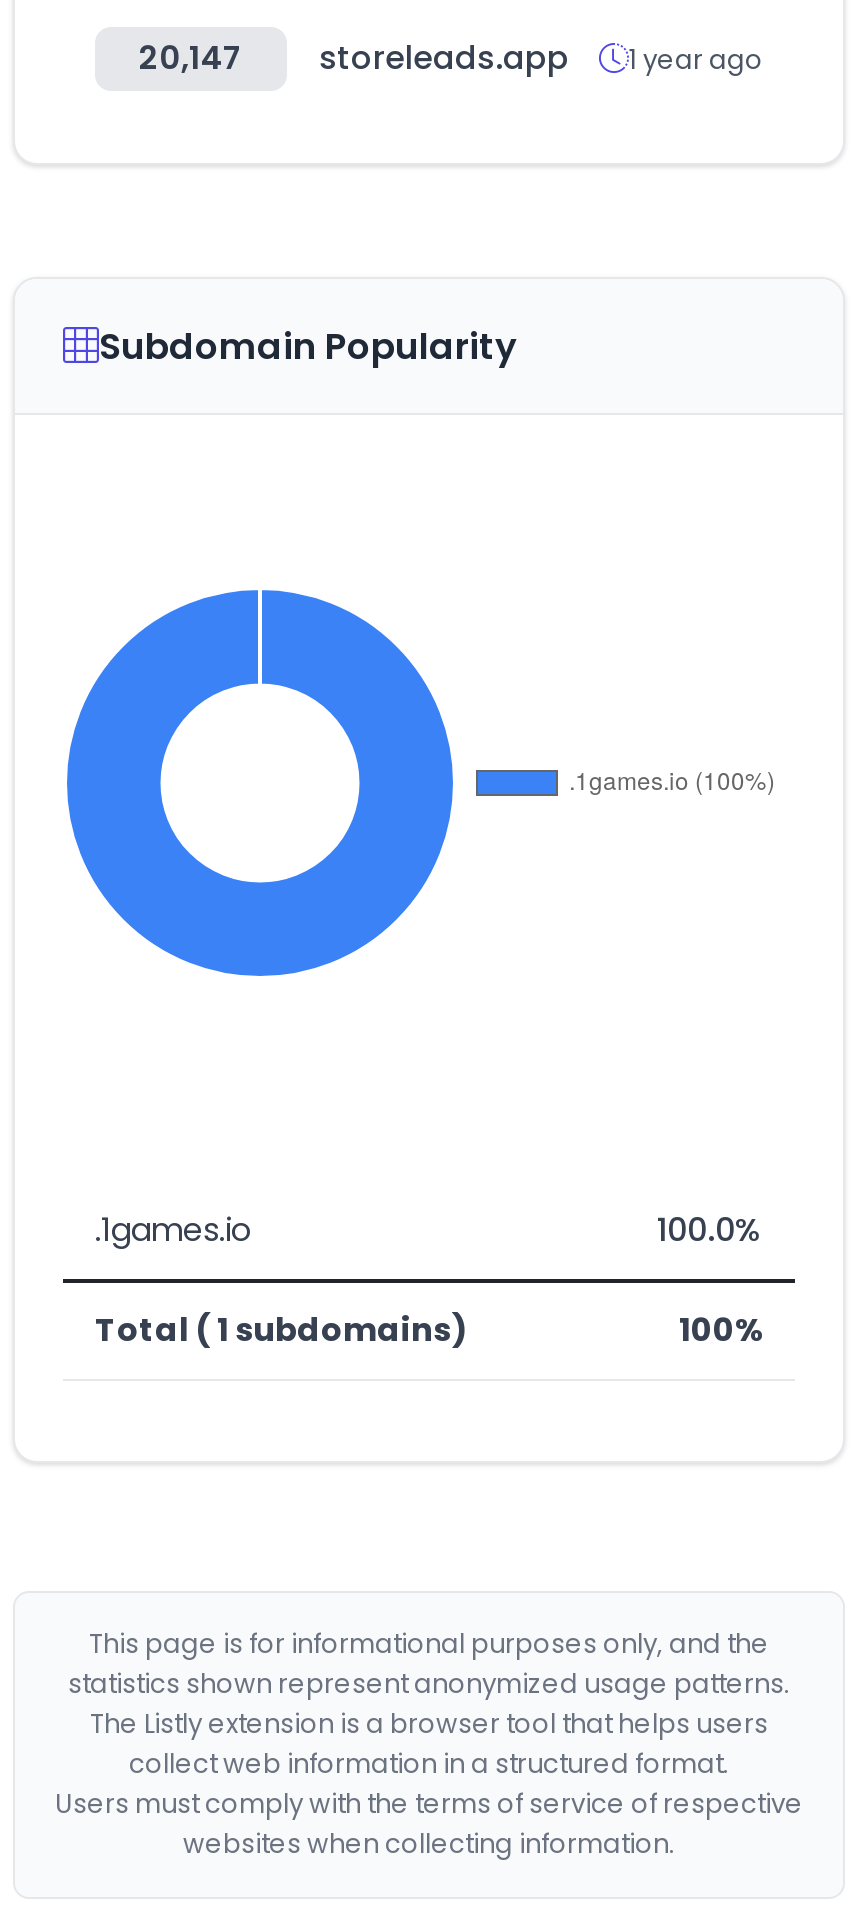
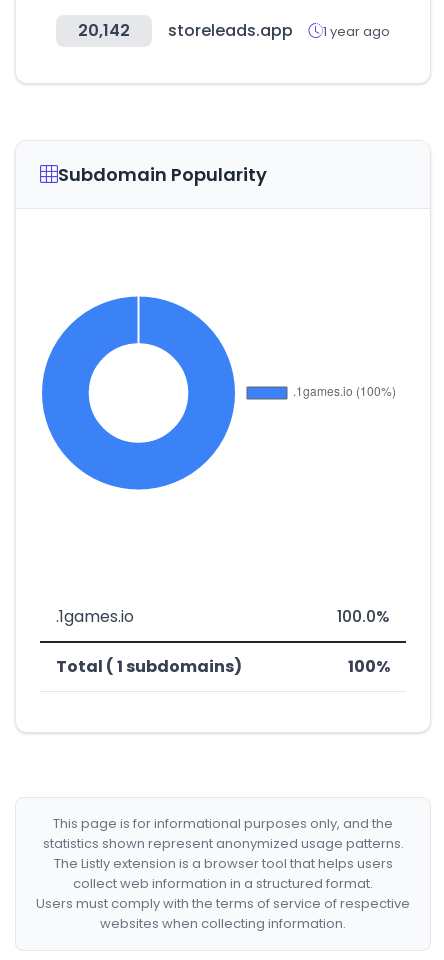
- 20,147 storeleads.app 1 year ago
+ 20,142 storeleads.app 1 year ago
